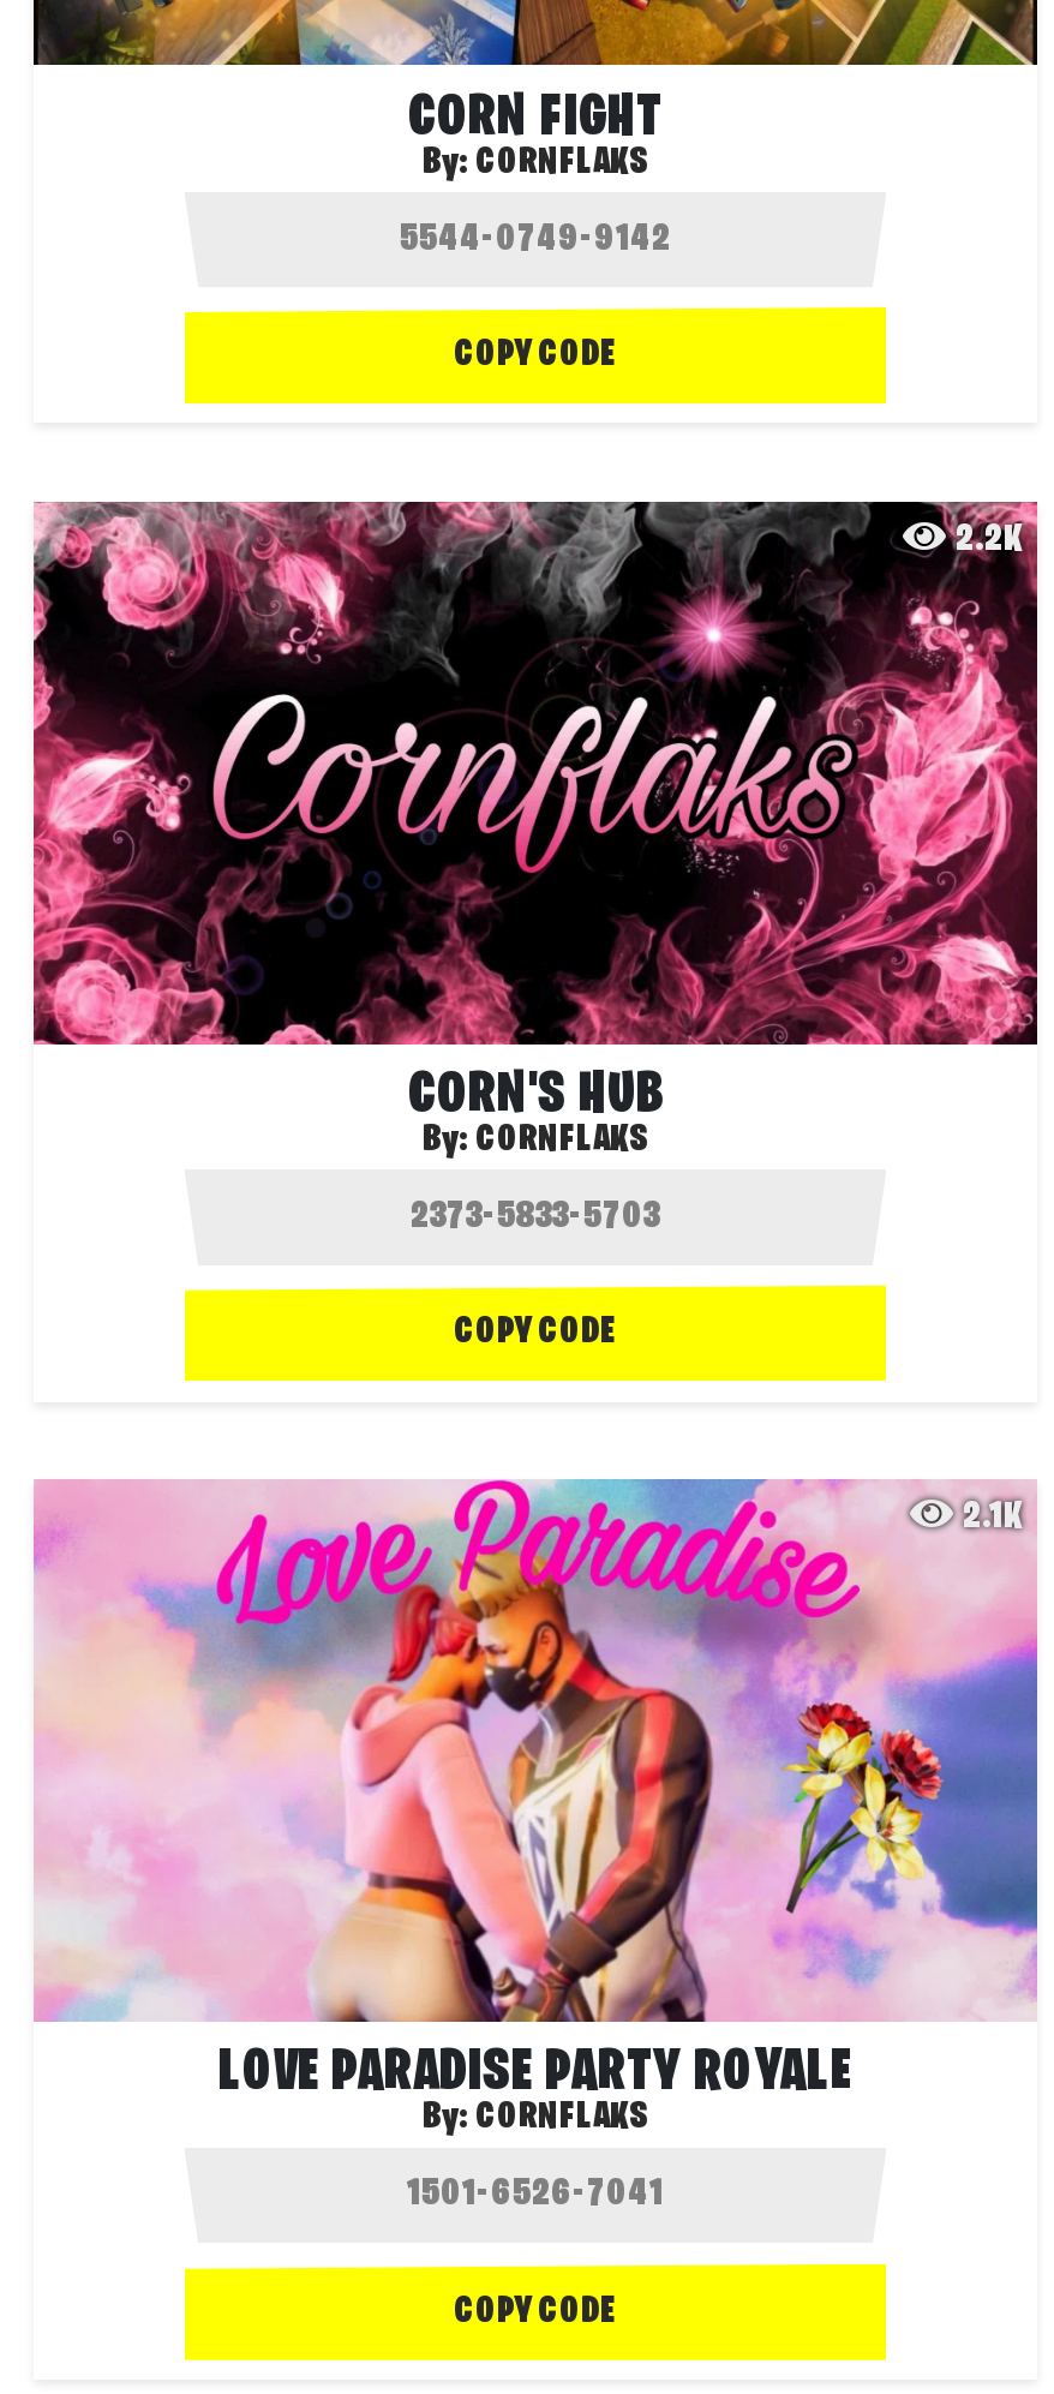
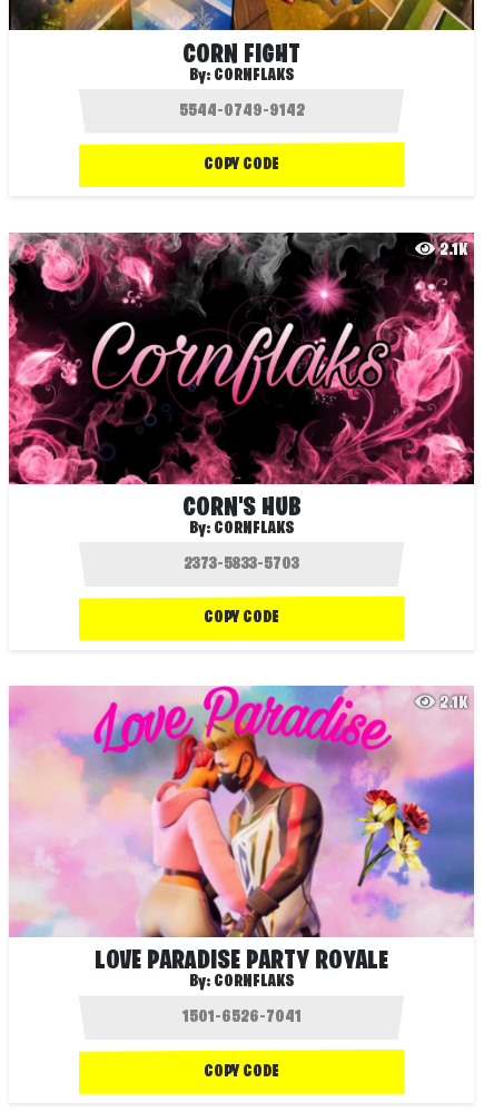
- 2.2K
+ 2.1K
